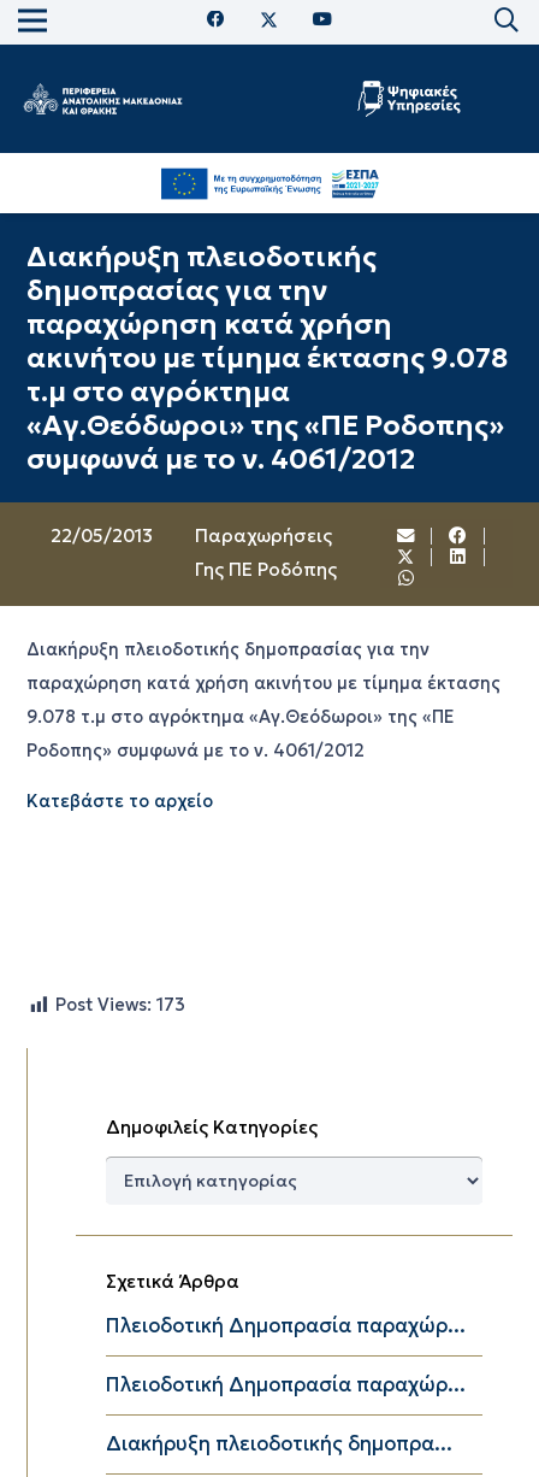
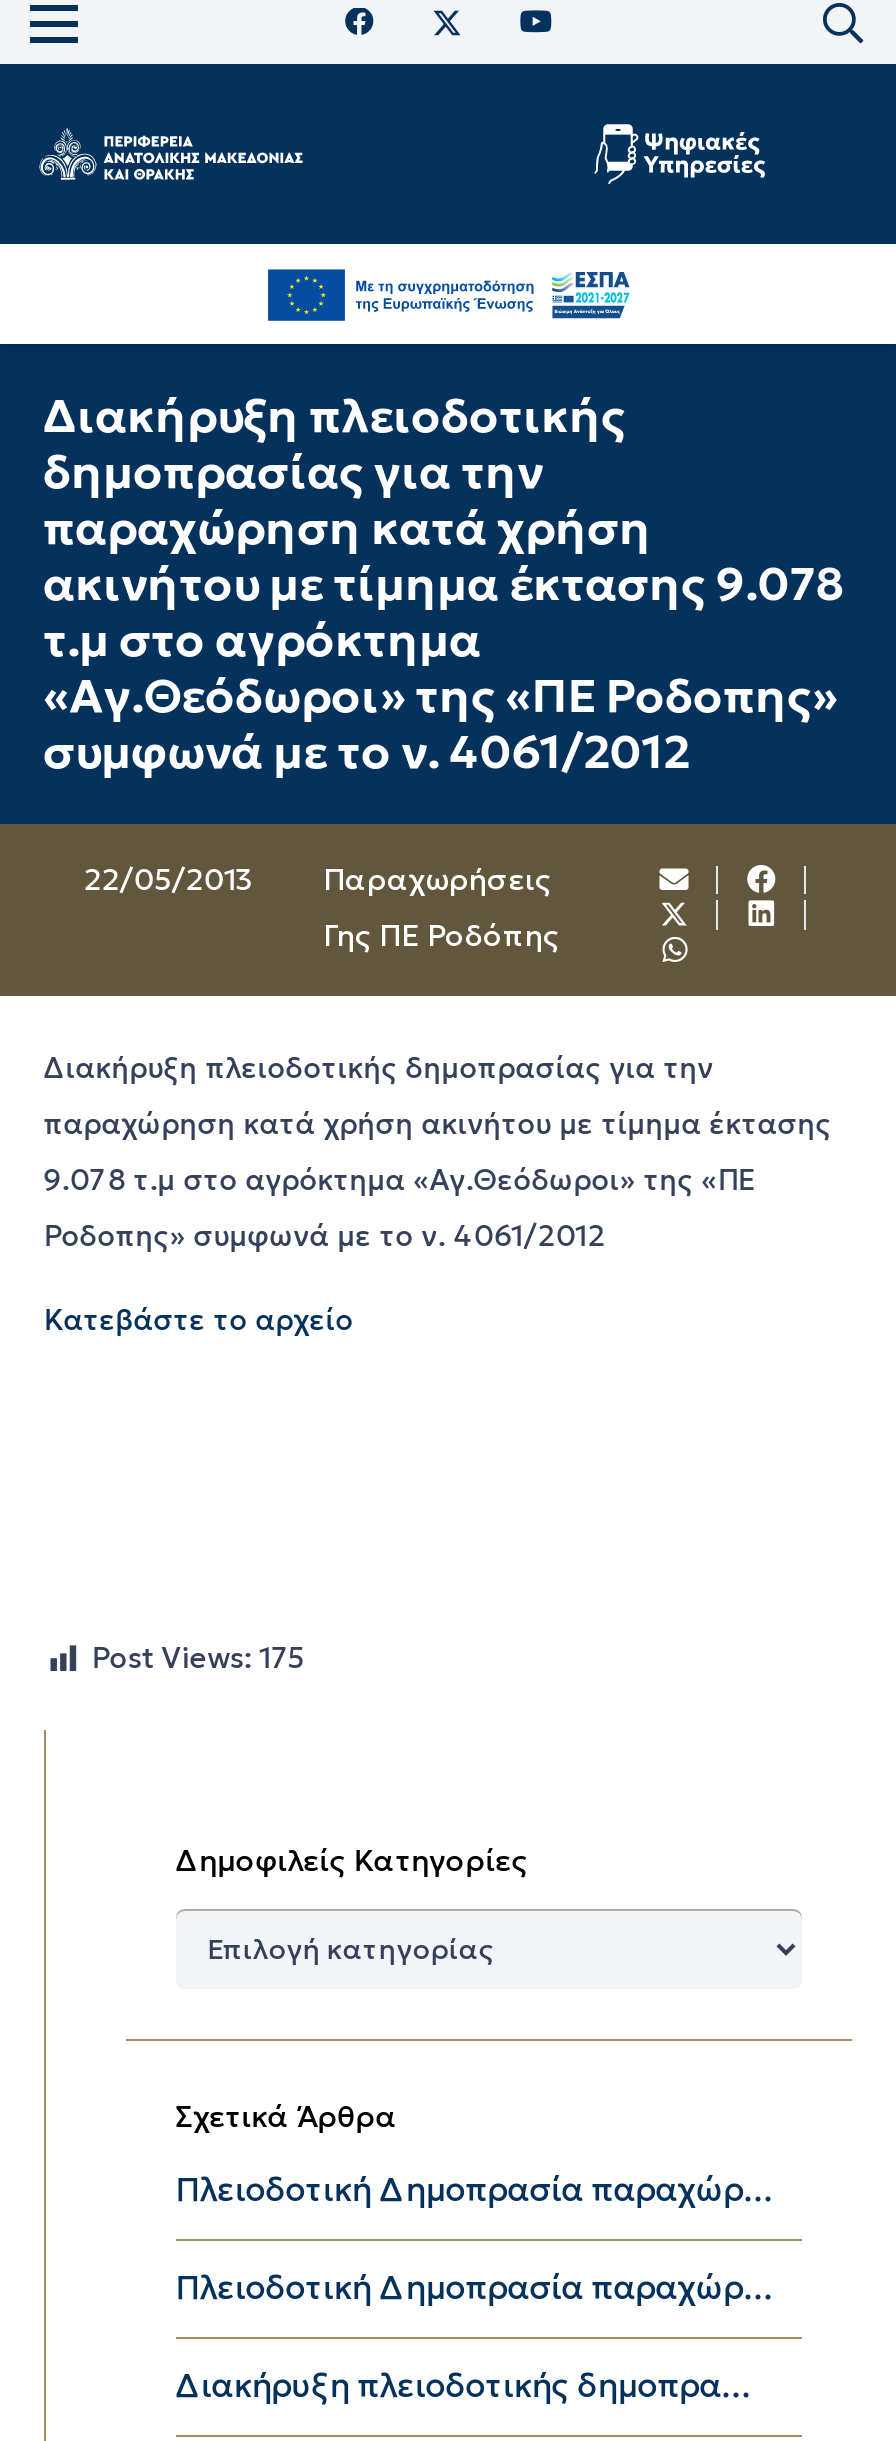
- Post Views: 173
+ Post Views: 175
